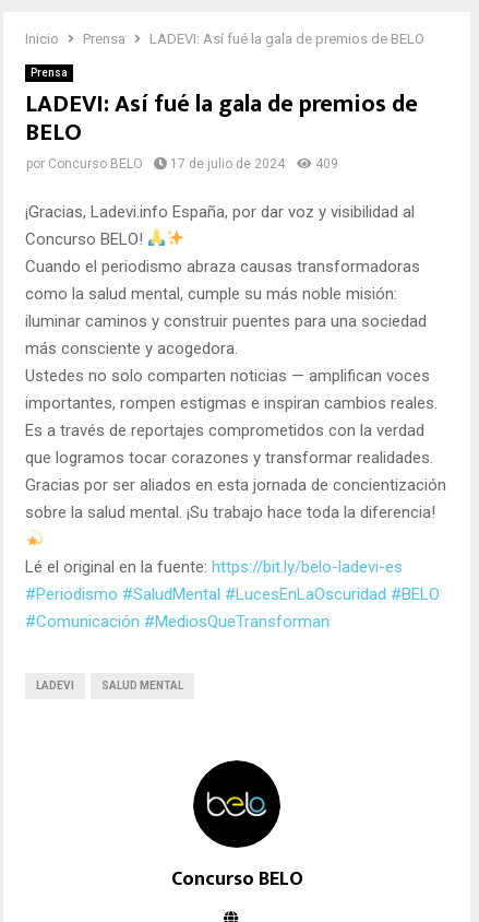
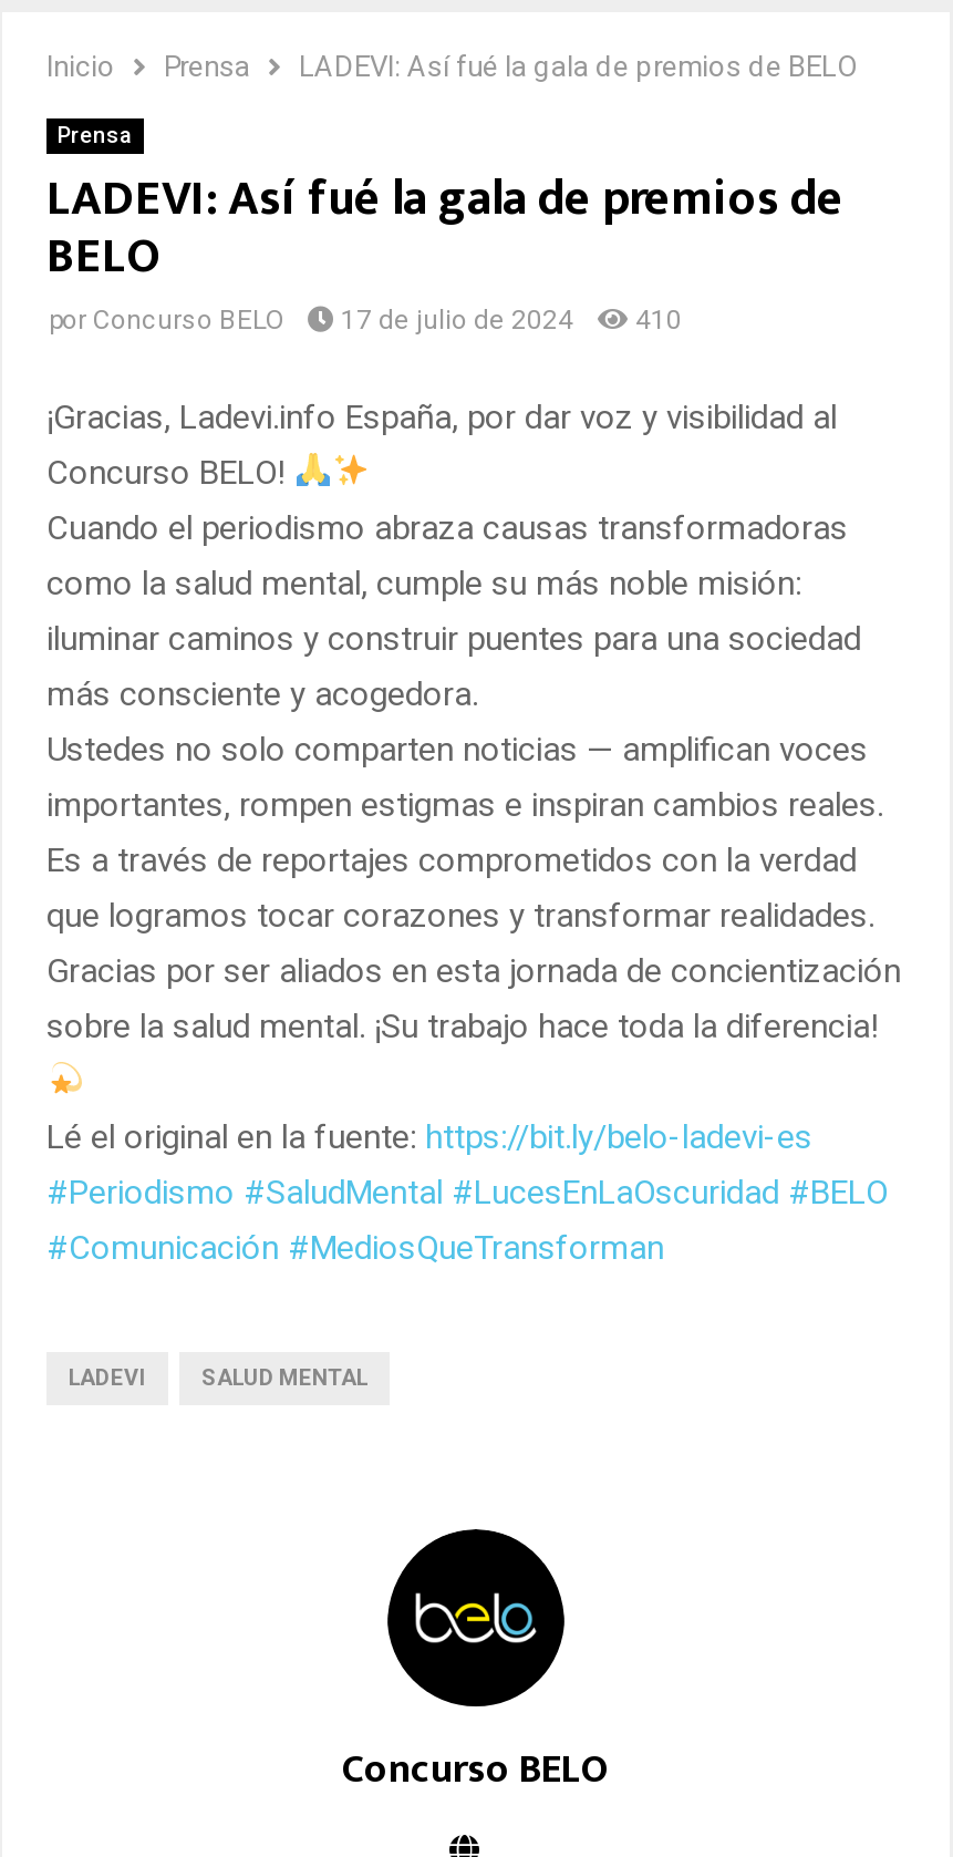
- por Concurso BELO 17 de julio de 2024 409
+ por Concurso BELO 17 de julio de 2024 410
